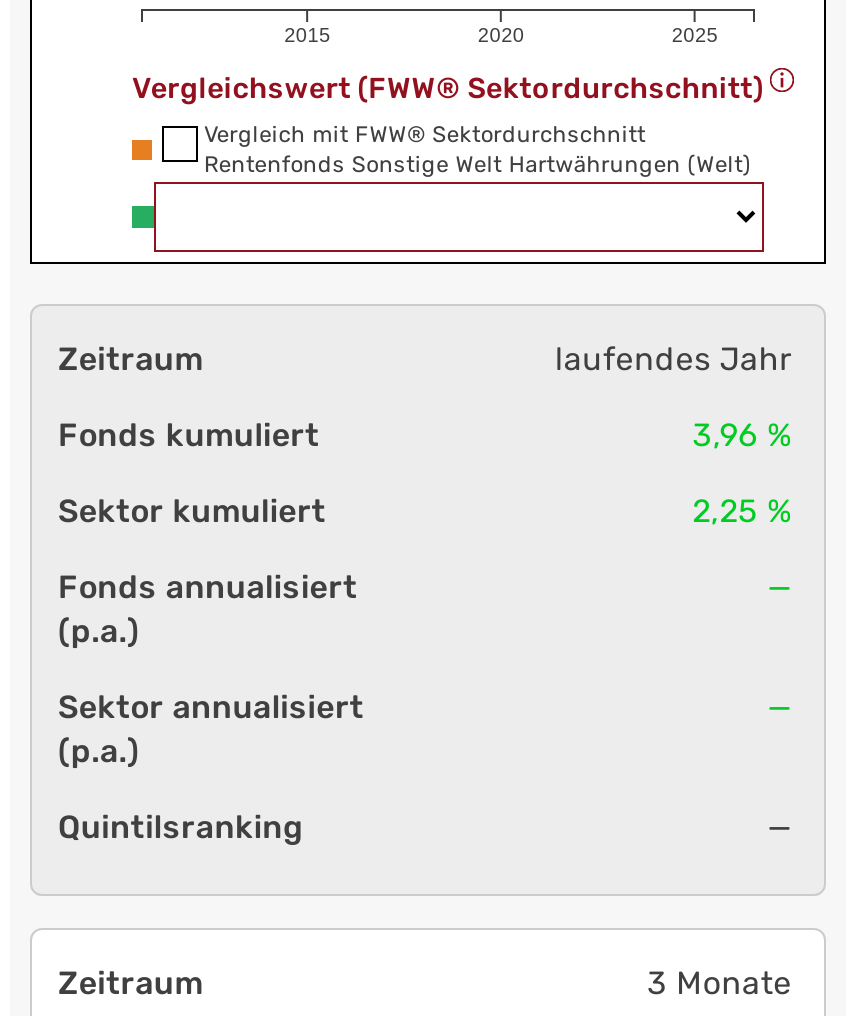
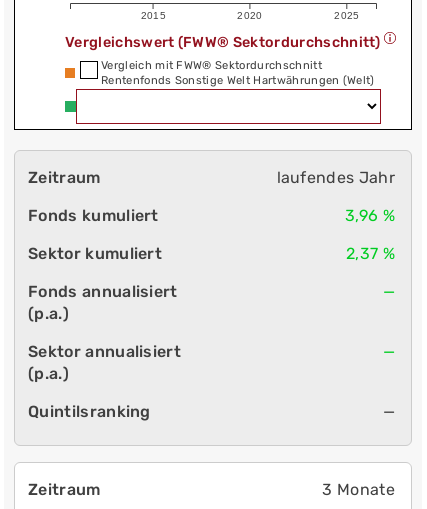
- 2,25 %
+ 2,37 %
